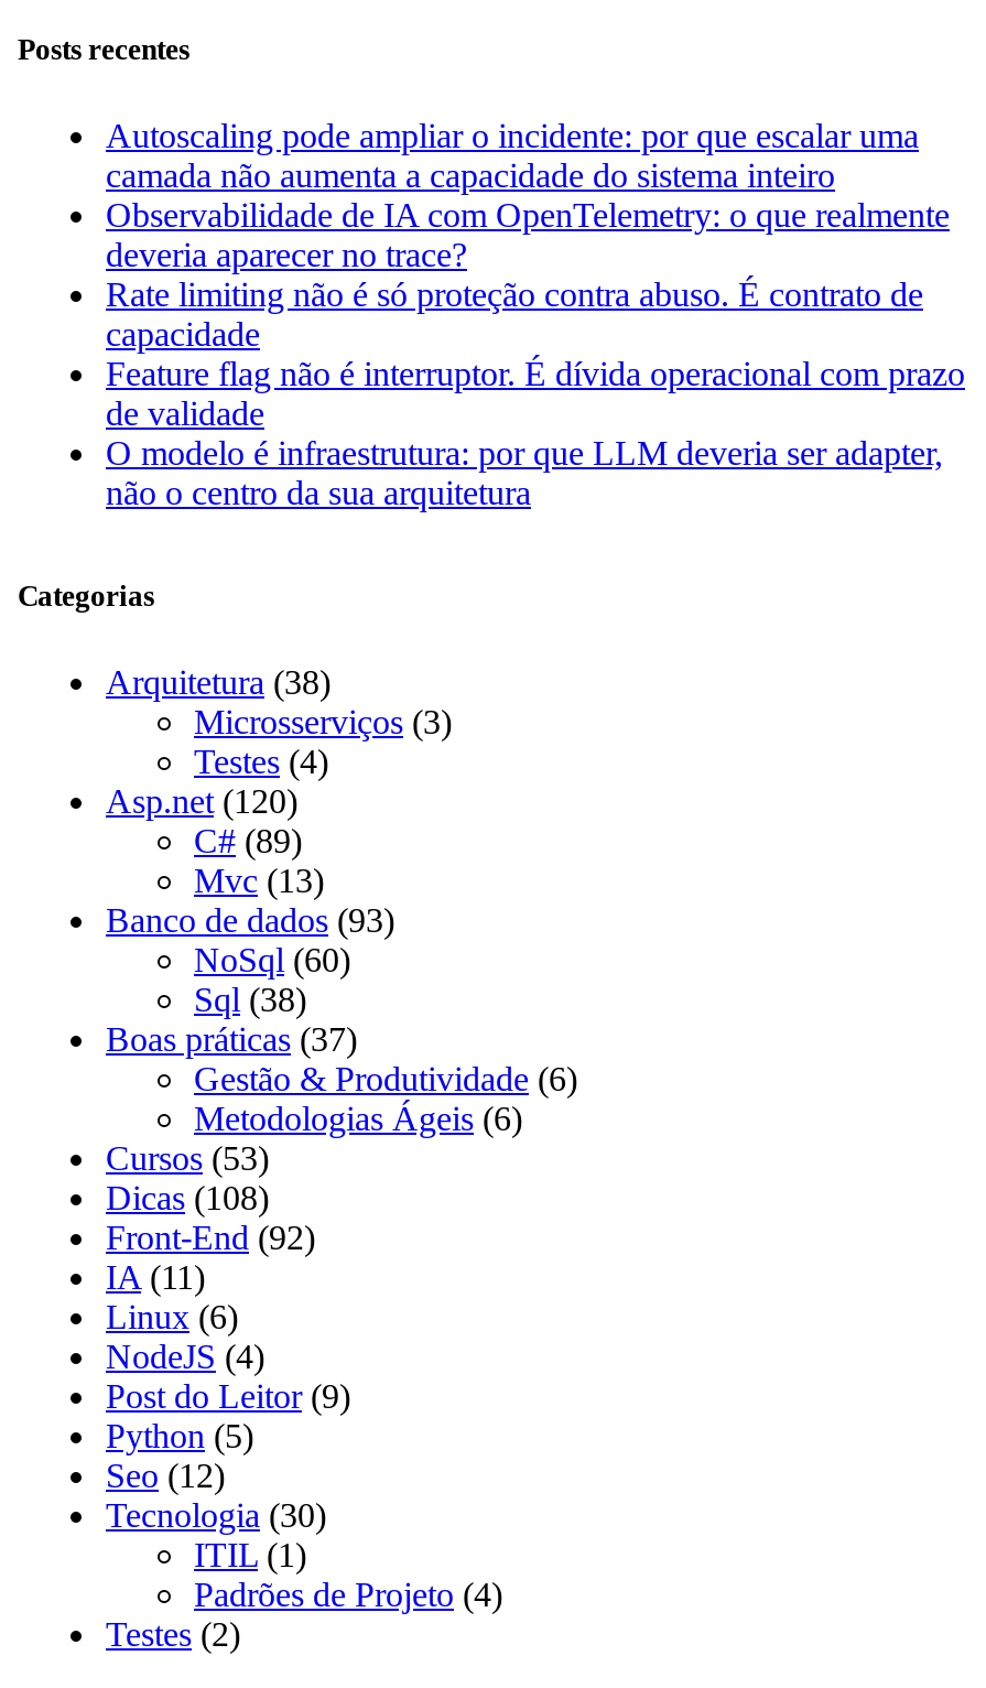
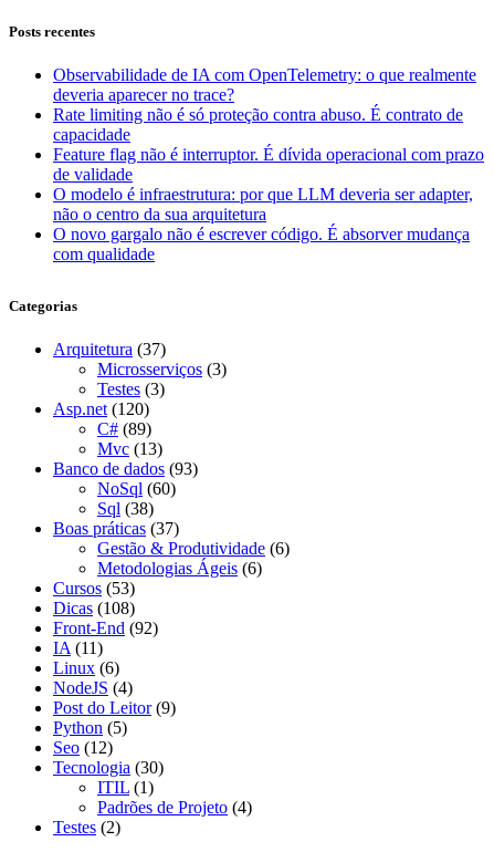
- Autoscaling pode ampliar o incidente: por que escalar uma
- camada não aumenta a capacidade do sistema inteiro

moved up: Observabilidade de IA com OpenTelemetry: o que realmente | deveria aparecer no trace? | Rate limiting não é só proteção contra abuso. É contrato de | capacidade | Feature flag não é interruptor. É dívida operacional com prazo | de validade | O modelo é infraestrutura: por que LLM deveria ser adapter, | não o centro da sua arquitetura

+ O novo gargalo não é escrever código. É absorver mudança
+ com qualidade

- Arquitetura (38)
+ Arquitetura (37)

- Testes (4)
+ Testes (3)
